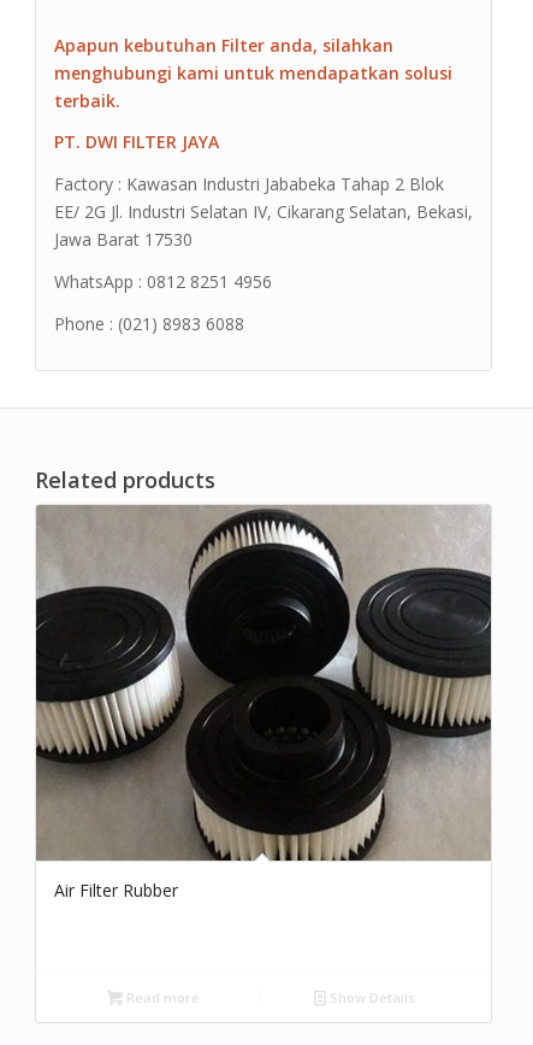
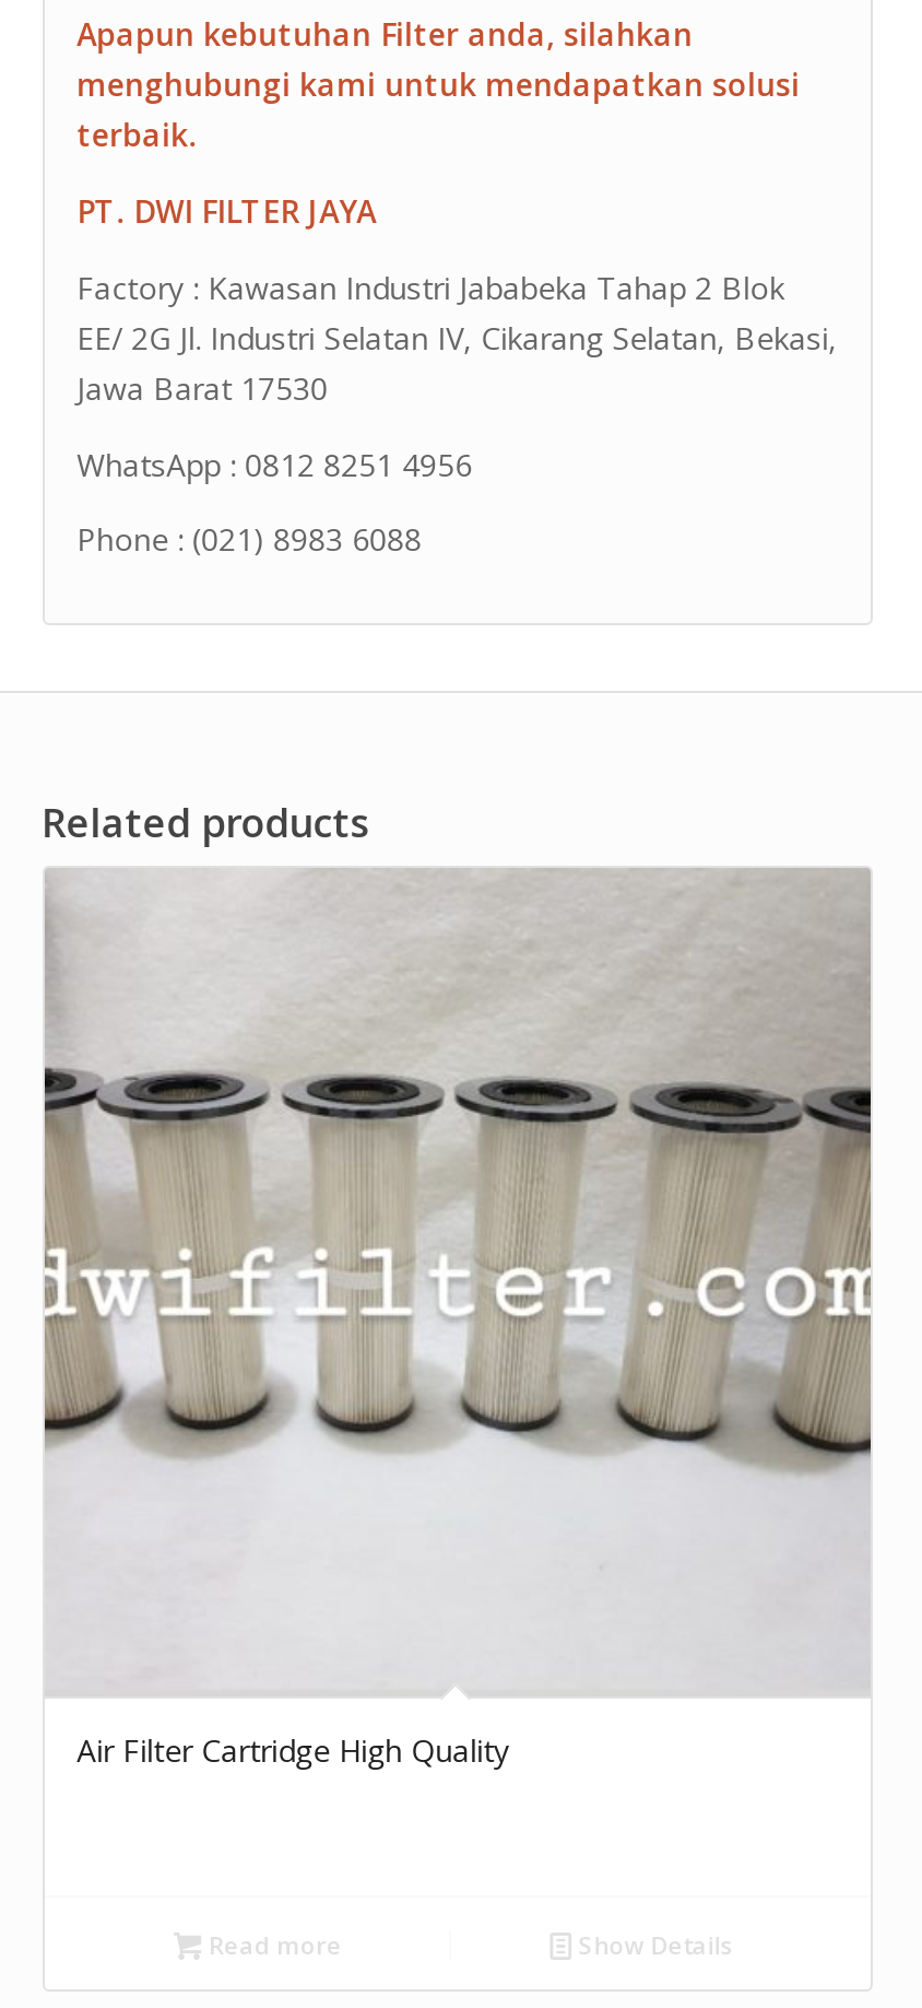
- [image]
- Air Filter Rubber
+ [image]
+ Air Filter Cartridge High Quality
